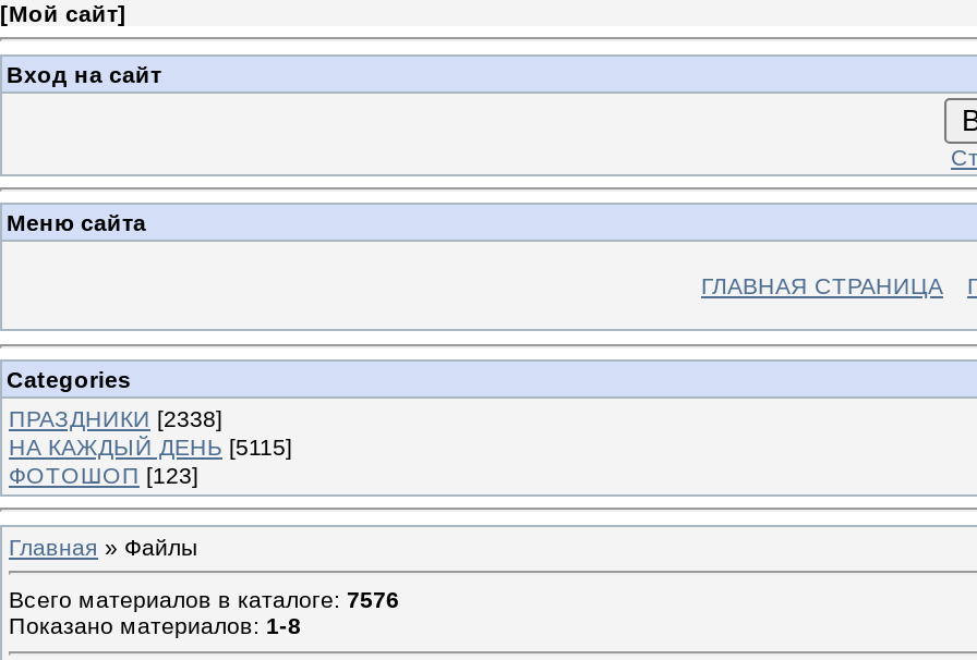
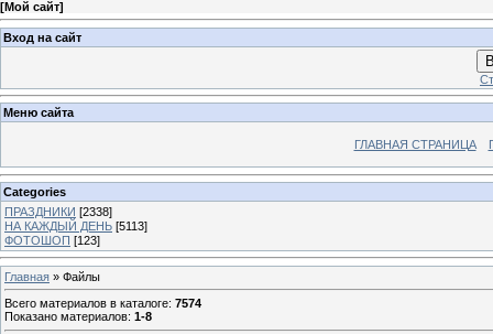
- НА КАЖДЫЙ ДЕНЬ [5115]
+ НА КАЖДЫЙ ДЕНЬ [5113]

- Всего материалов в каталоге: 7576
+ Всего материалов в каталоге: 7574
